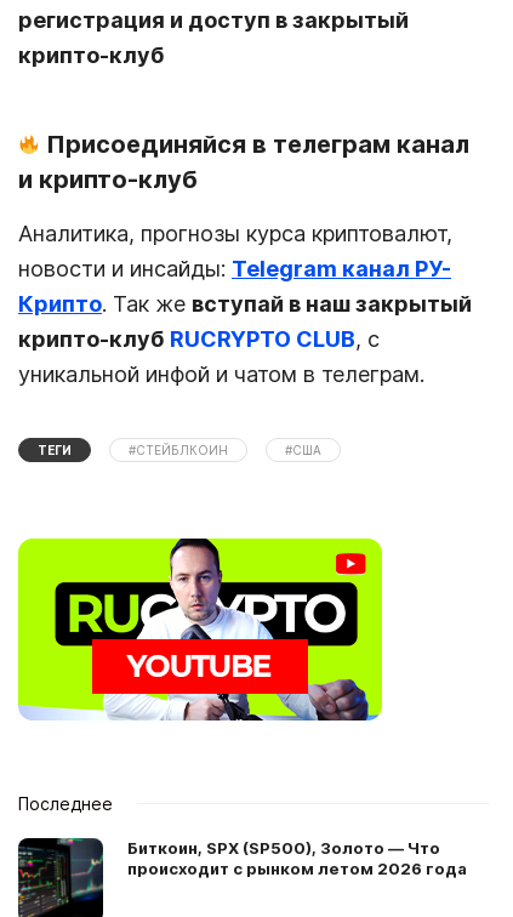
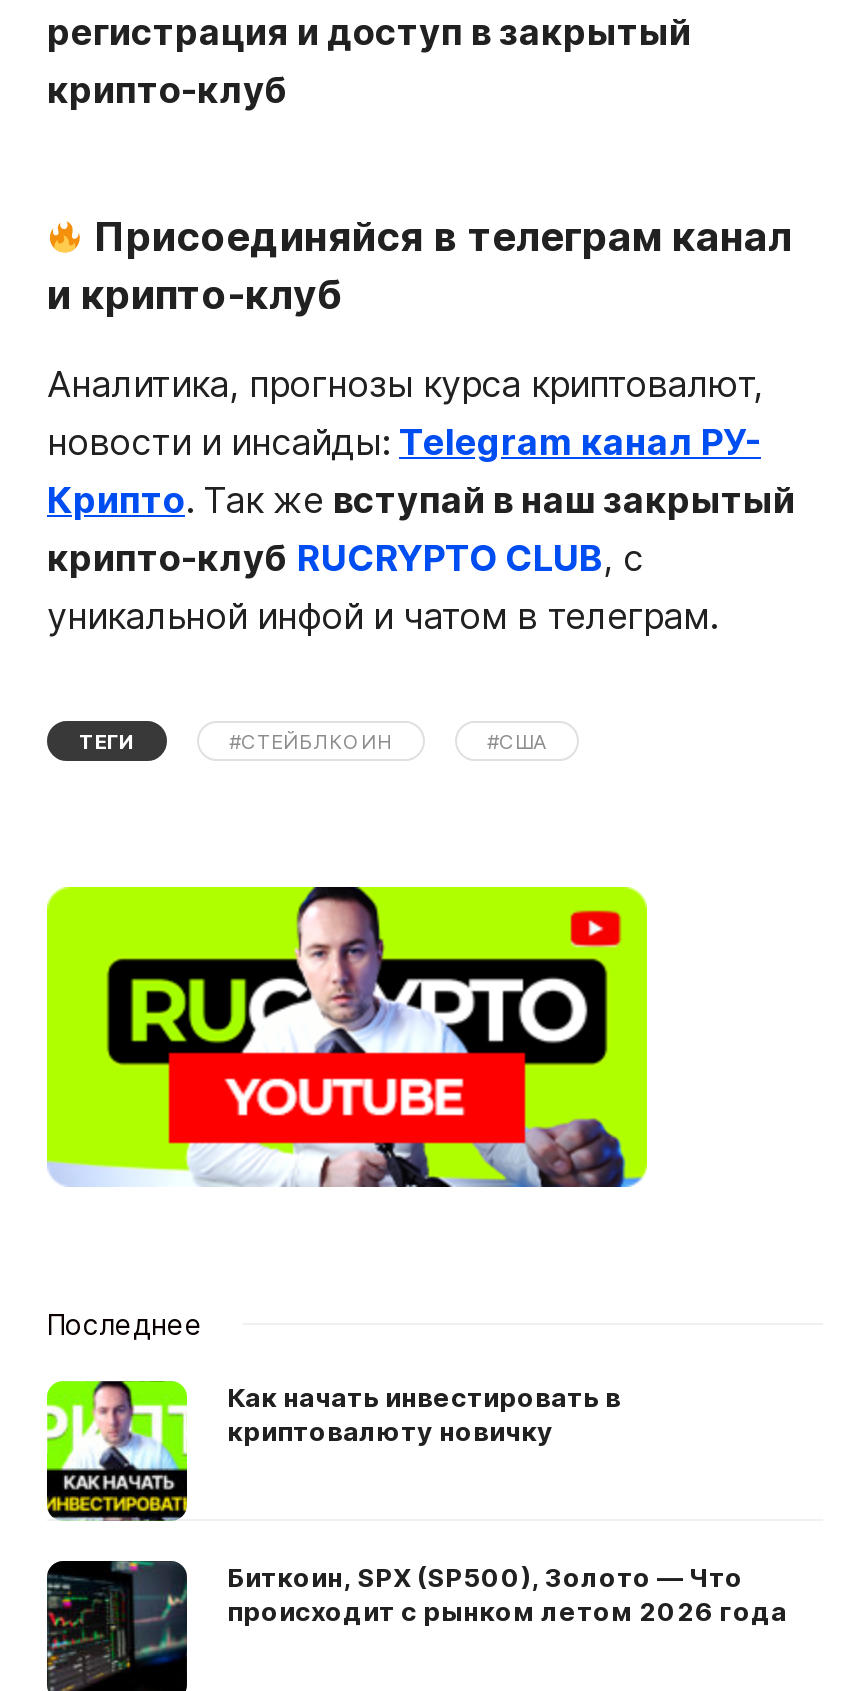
+ [image]
+ Как начать инвестировать в
+ криптовалюту новичку
